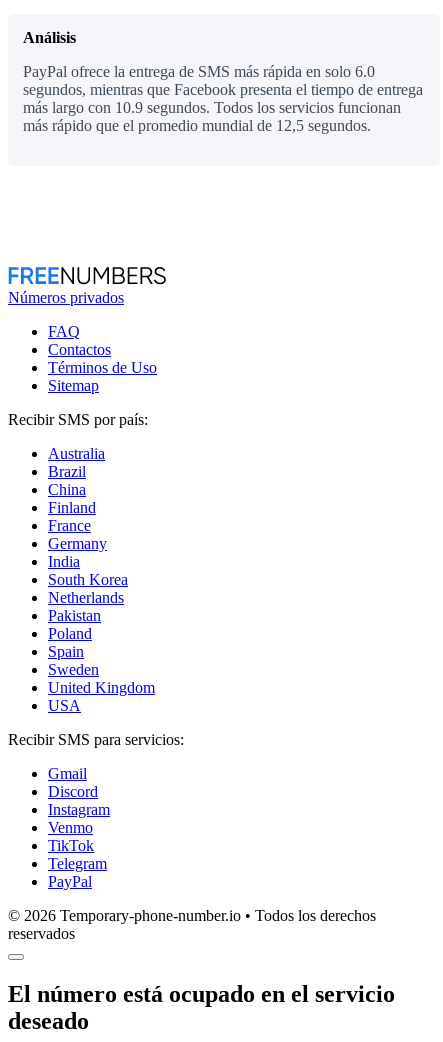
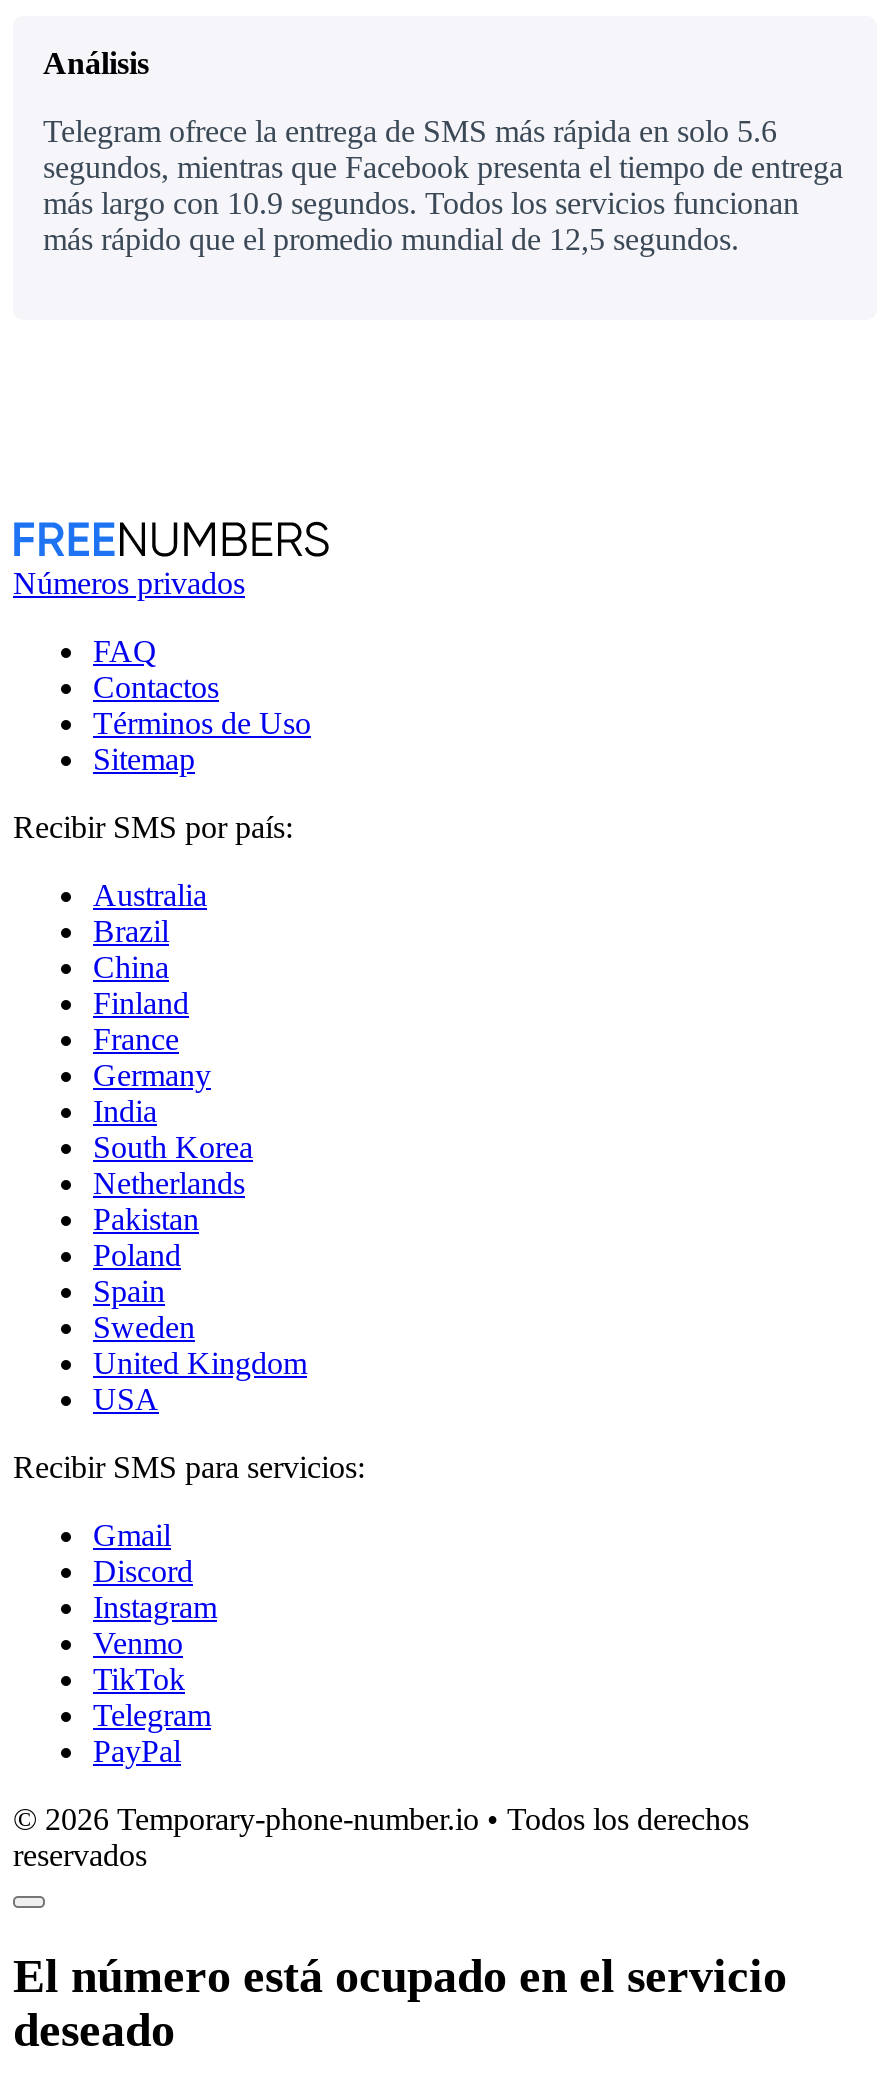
- PayPal ofrece la entrega de SMS más rápida en solo 6.0
+ Telegram ofrece la entrega de SMS más rápida en solo 5.6
